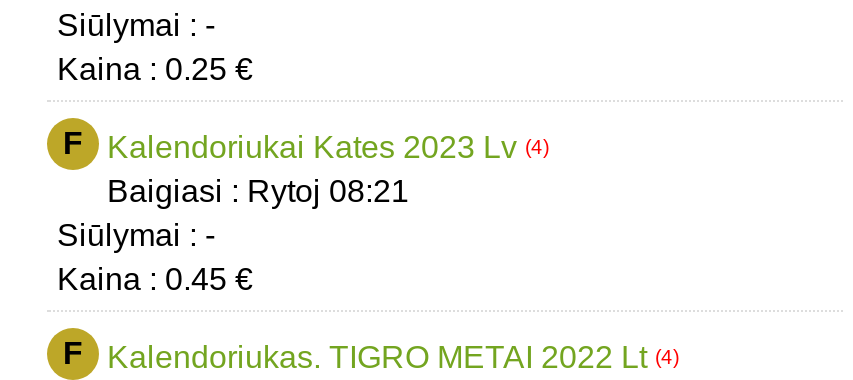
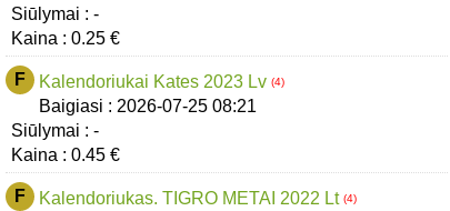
- Baigiasi : Rytoj 08:21
+ Baigiasi : 2026-07-25 08:21
